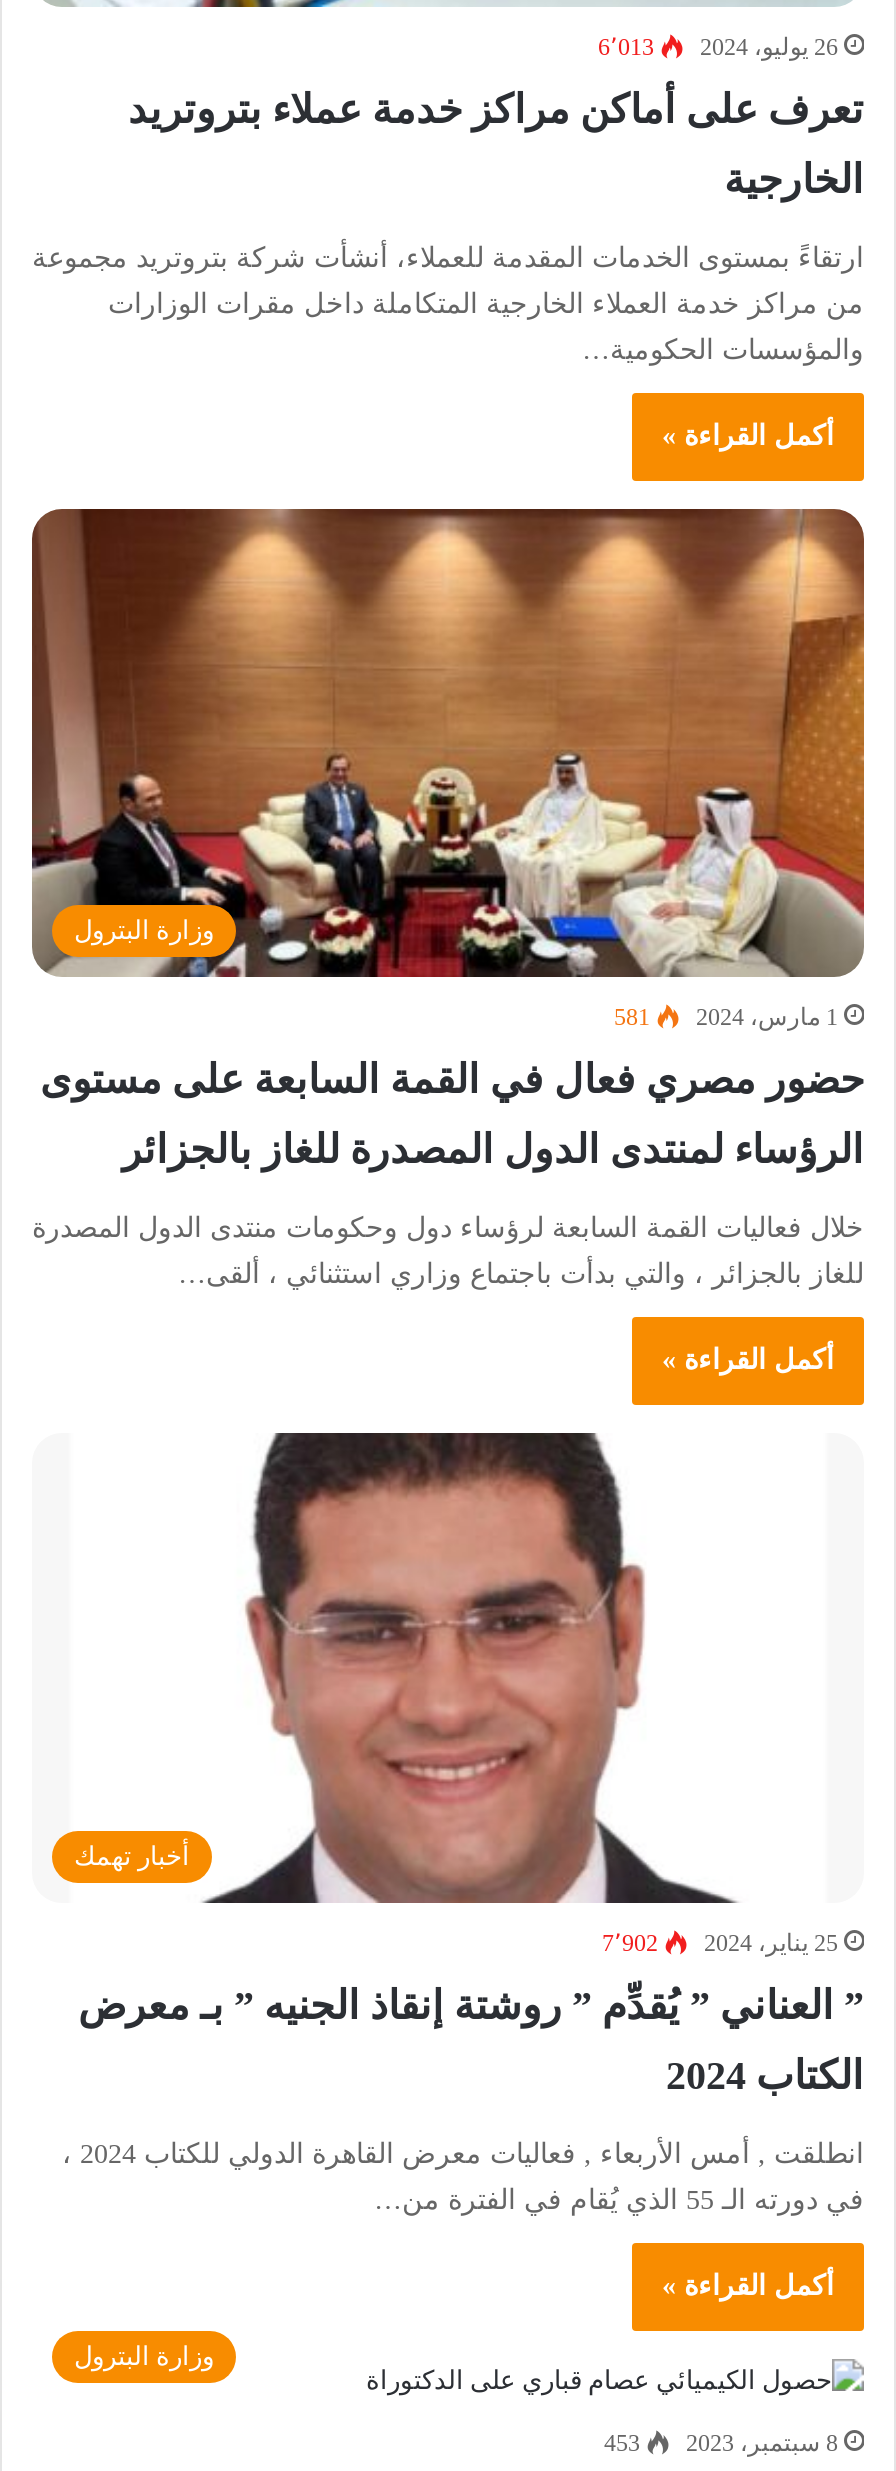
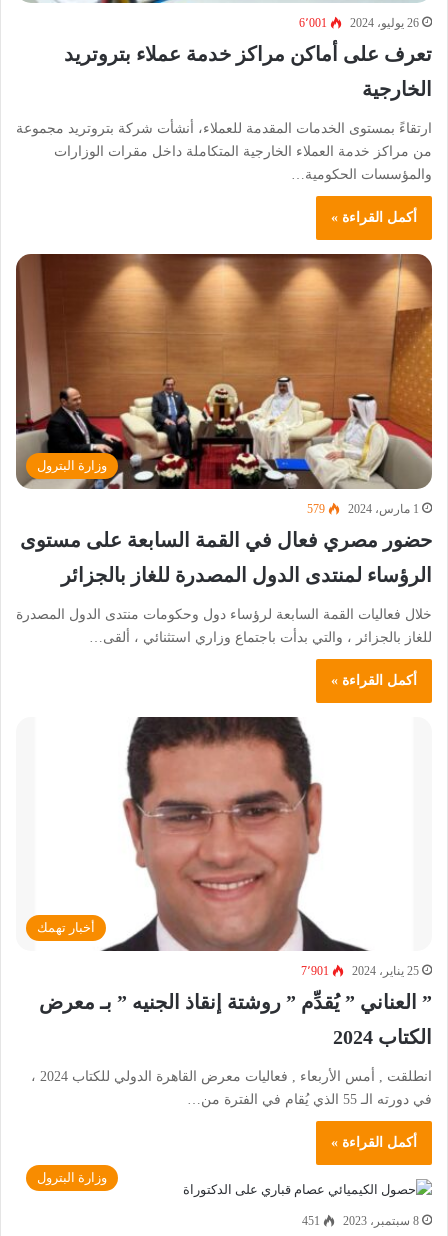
- 6٬013
+ 6٬001

- 581
+ 579

- 7٬902
+ 7٬901

- 453
+ 451
